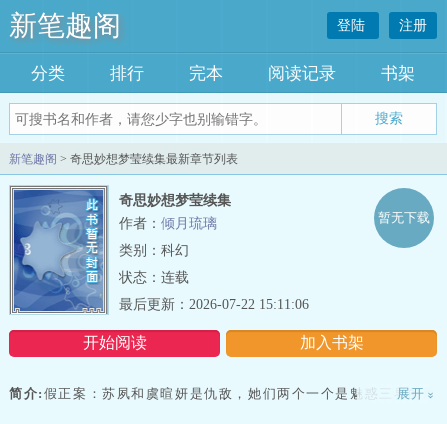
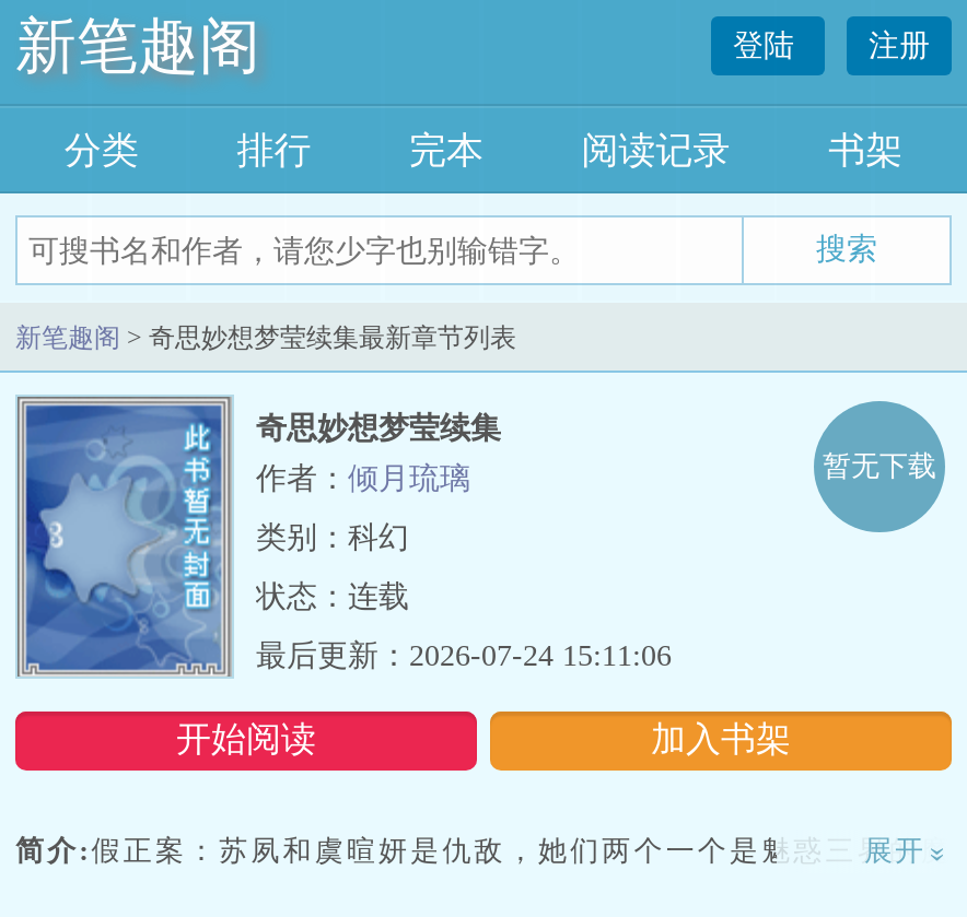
- 最后更新：2026-07-22 15:11:06
+ 最后更新：2026-07-24 15:11:06
